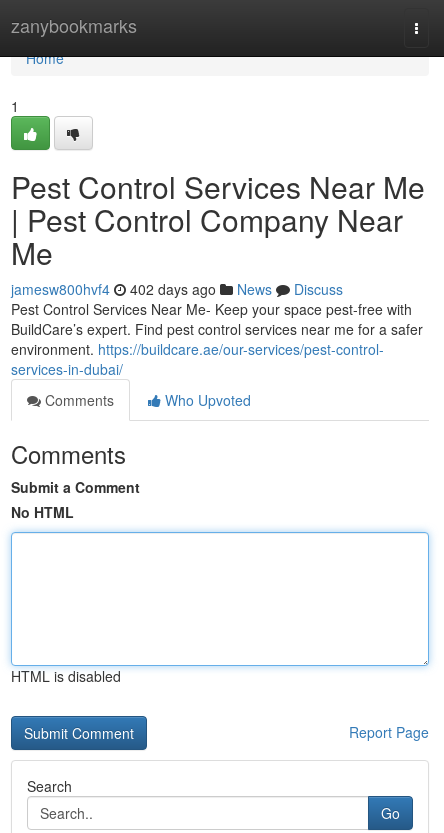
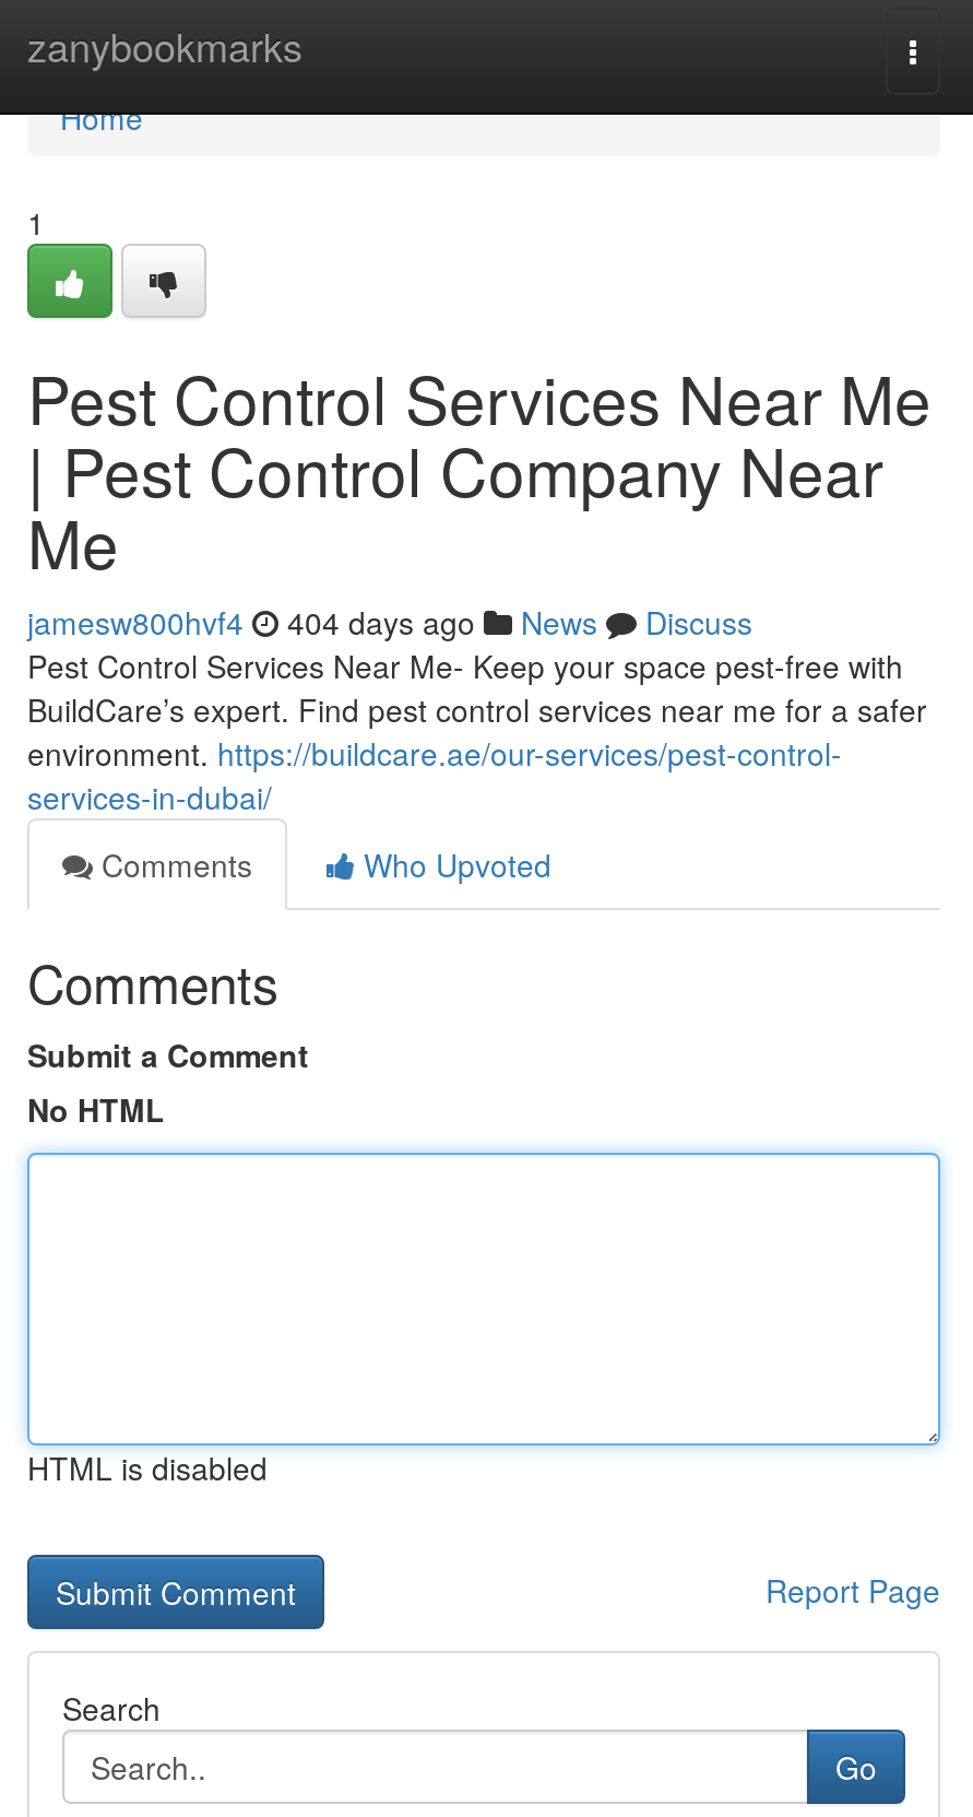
- jamesw800hvf4 402 days ago News Discuss
+ jamesw800hvf4 404 days ago News Discuss
